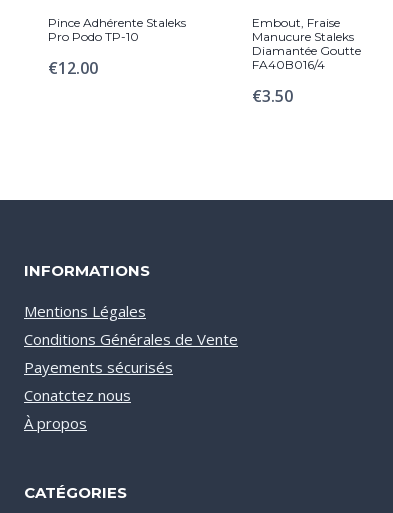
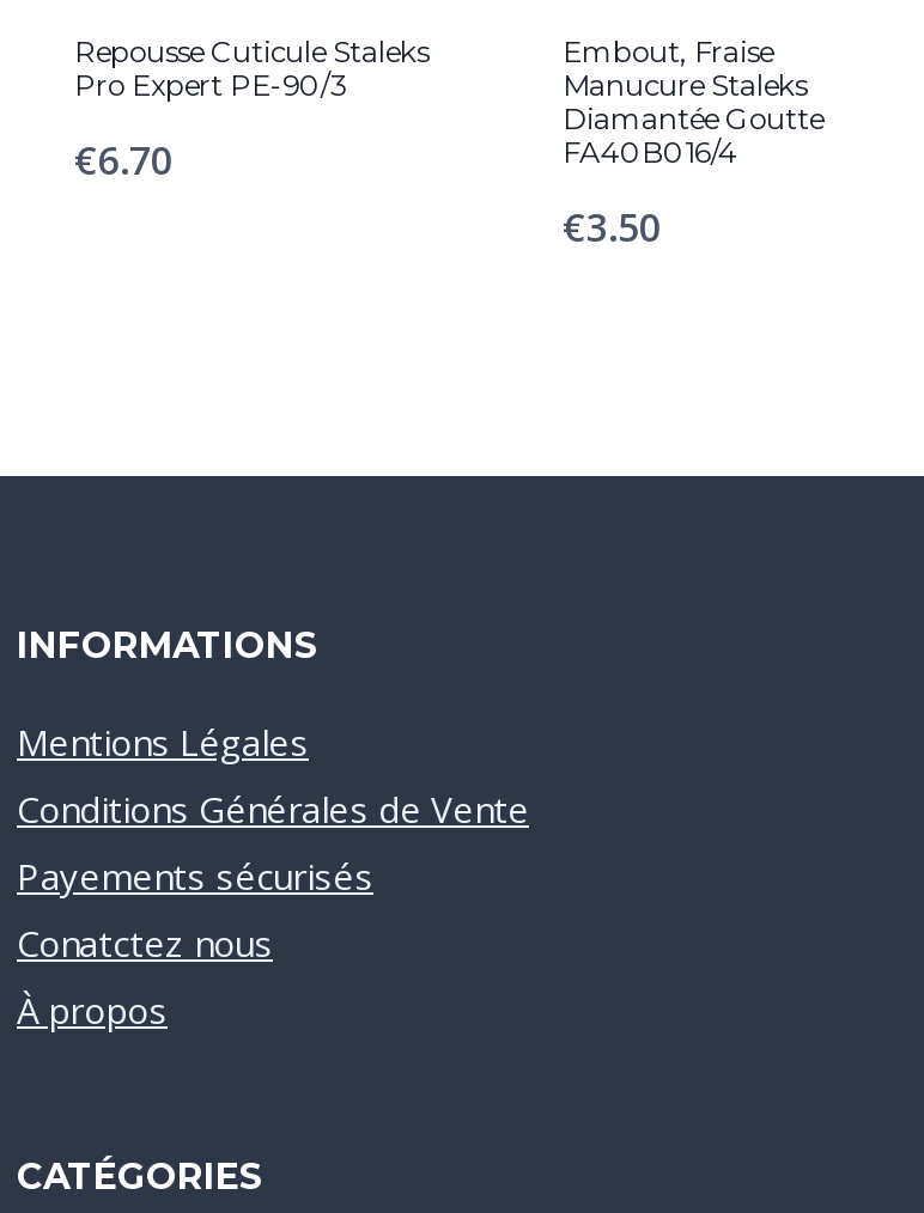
- Pince Adhérente Staleks
- Pro Podo TP-10
+ Repousse Cuticule Staleks
+ Pro Expert PE-90/3

- €12.00
+ €6.70
